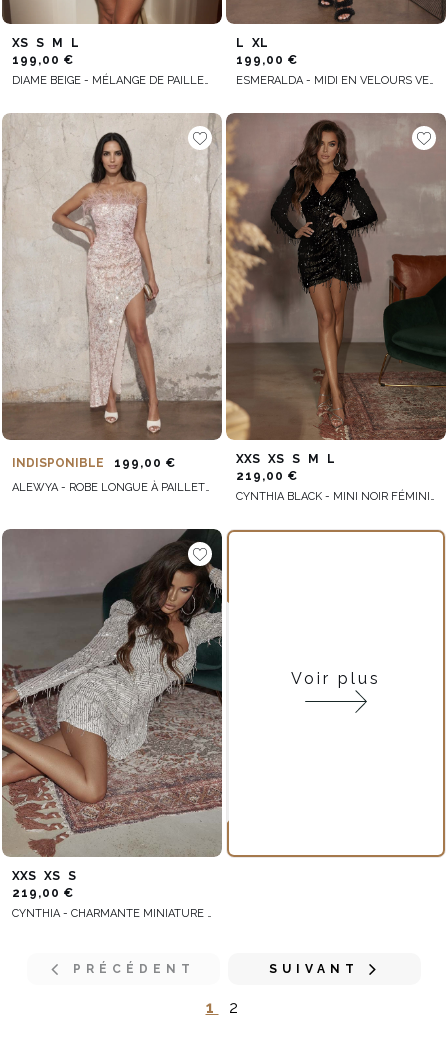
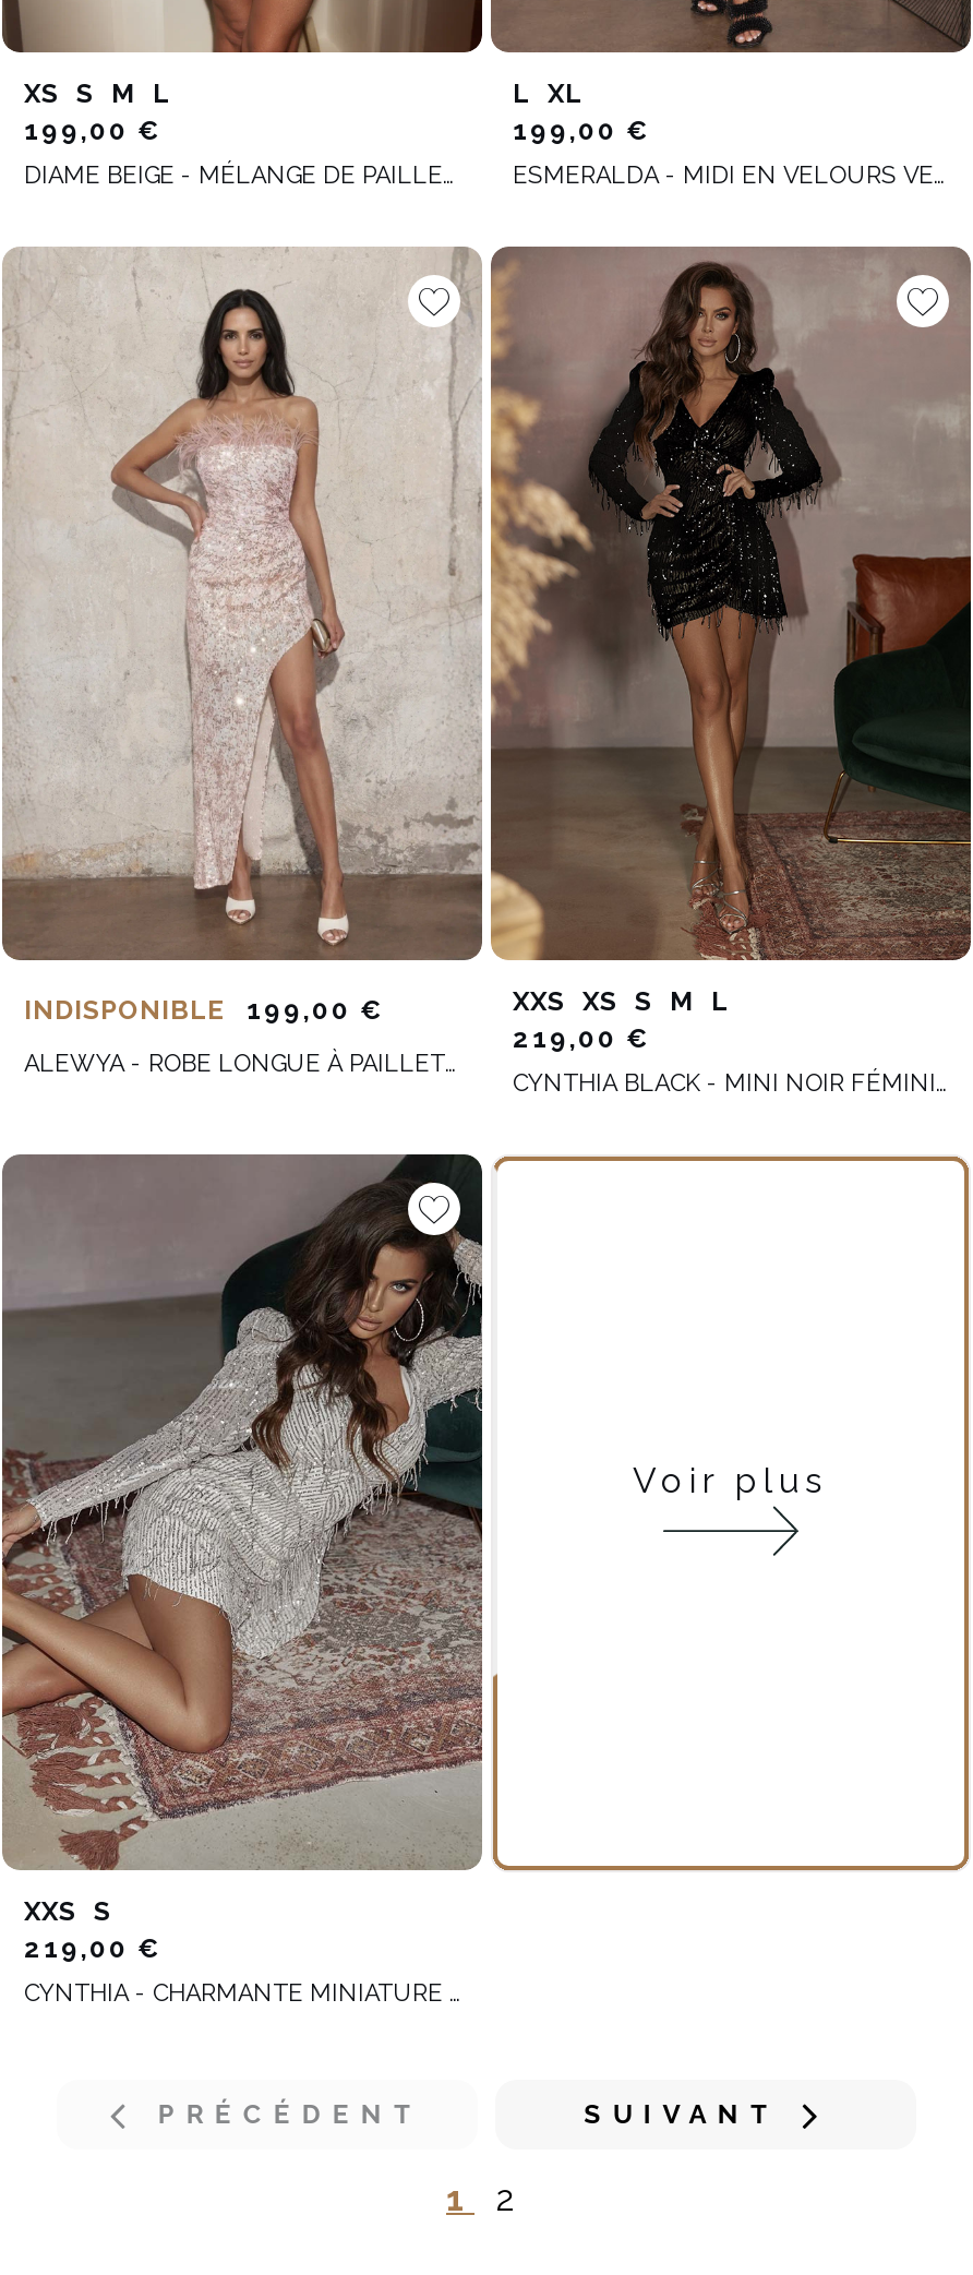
- XXS XS S
+ XXS S
